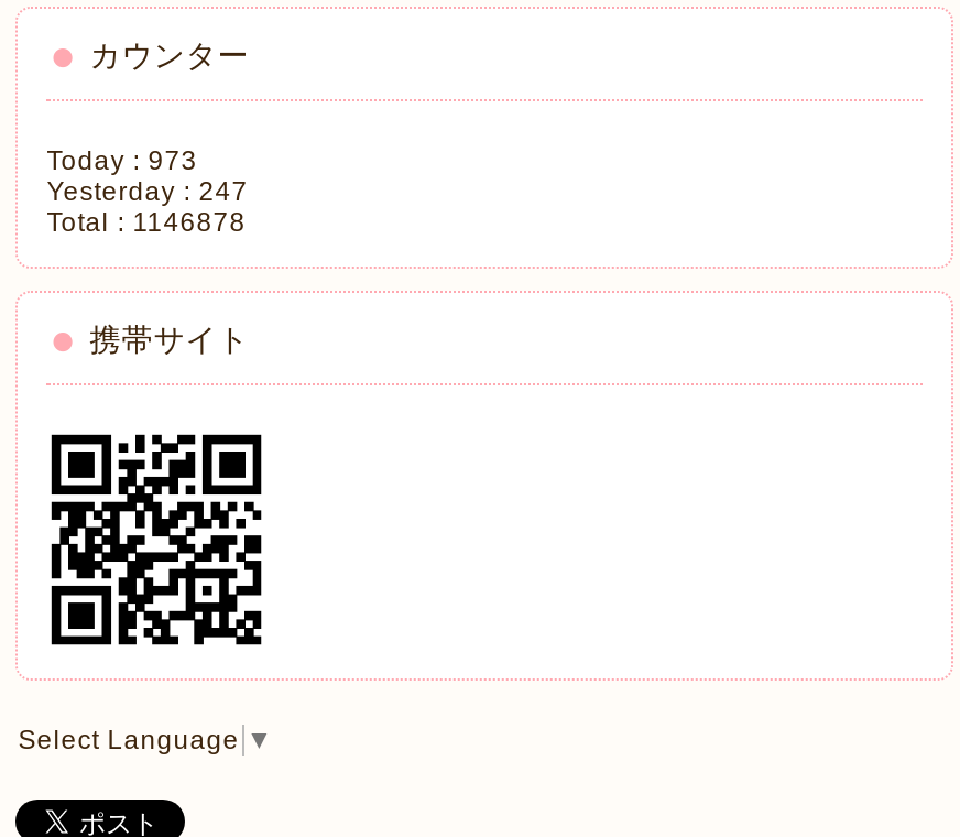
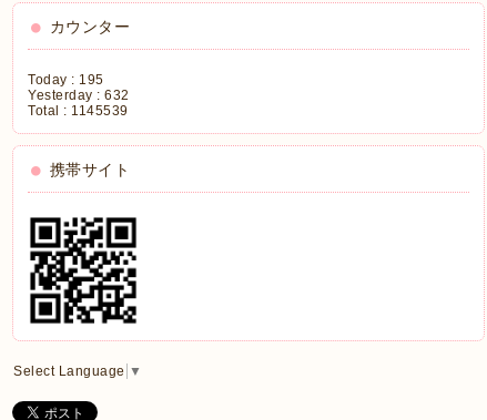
- Today : 973
+ Today : 195

- Yesterday : 247
+ Yesterday : 632

- Total : 1146878
+ Total : 1145539
